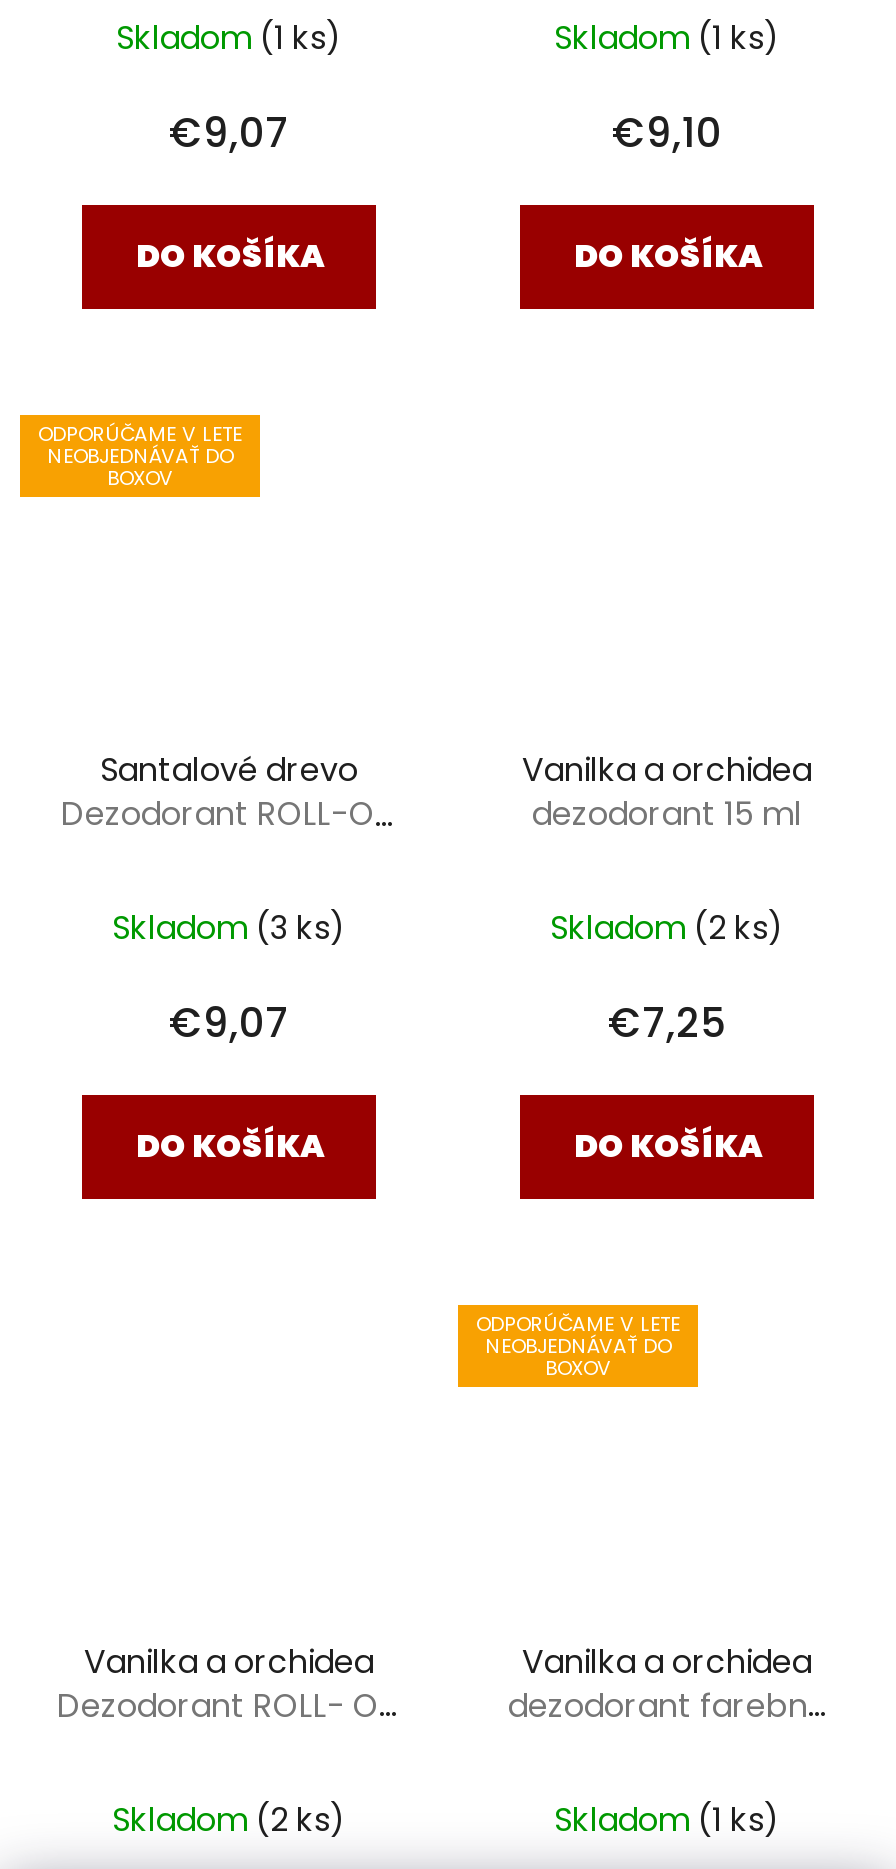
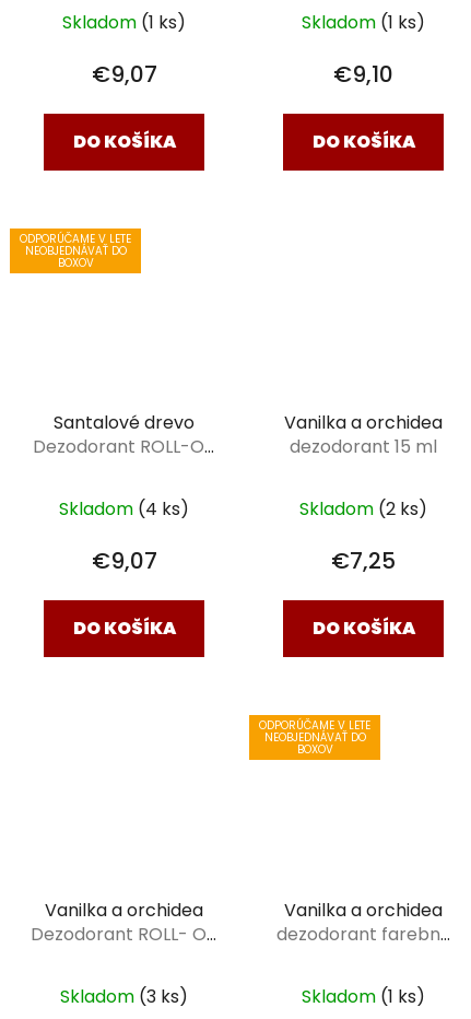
- Skladom (3 ks)
+ Skladom (4 ks)

- Skladom (2 ks)
+ Skladom (3 ks)
